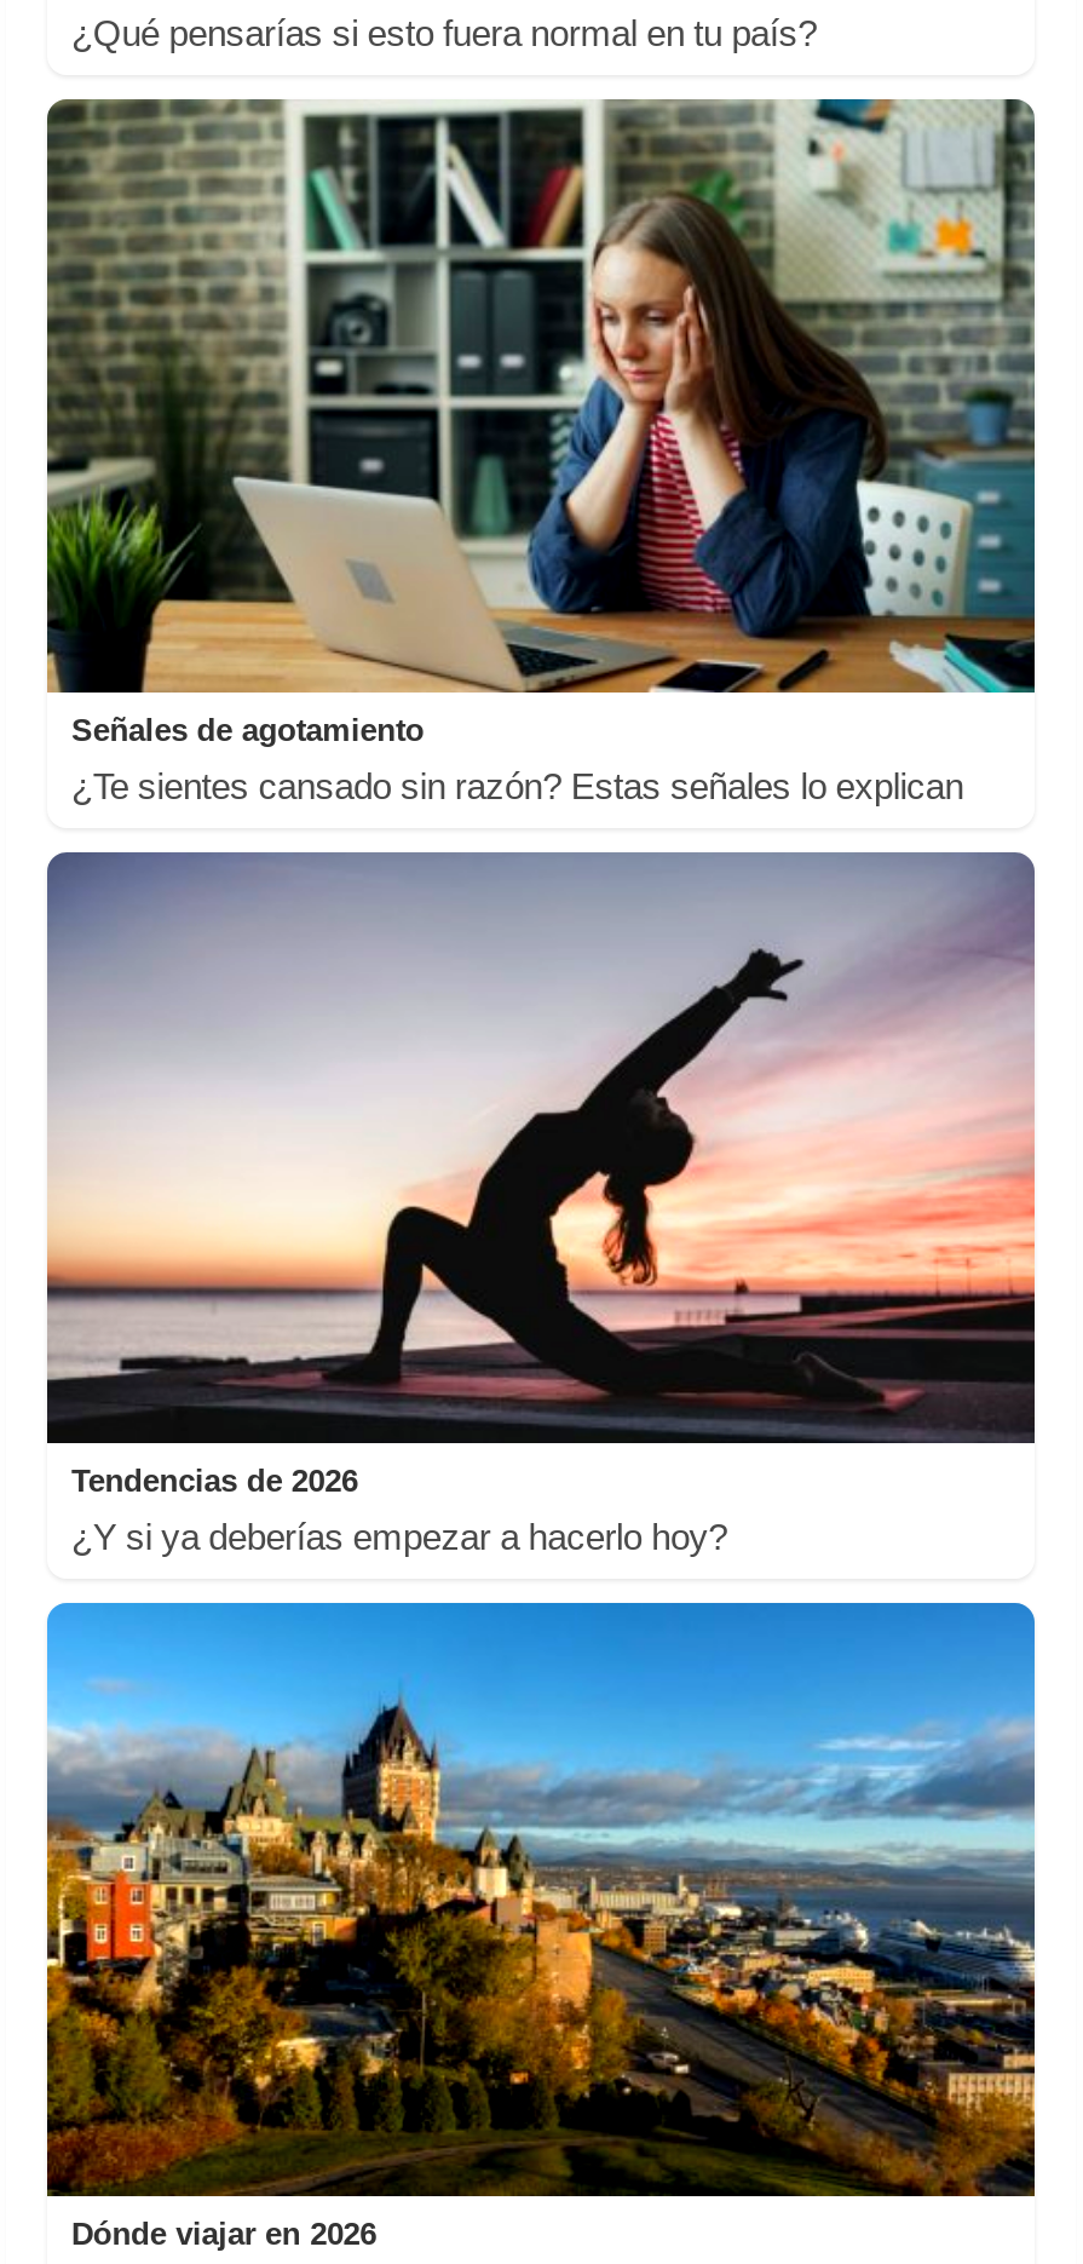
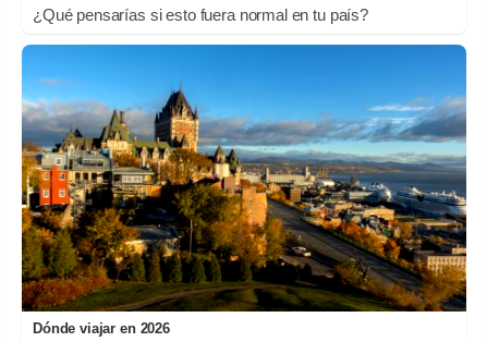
- [image]
- Señales de agotamiento
- ¿Te sientes cansado sin razón? Estas señales lo explican

- [image]
- Tendencias de 2026
- ¿Y si ya deberías empezar a hacerlo hoy?
